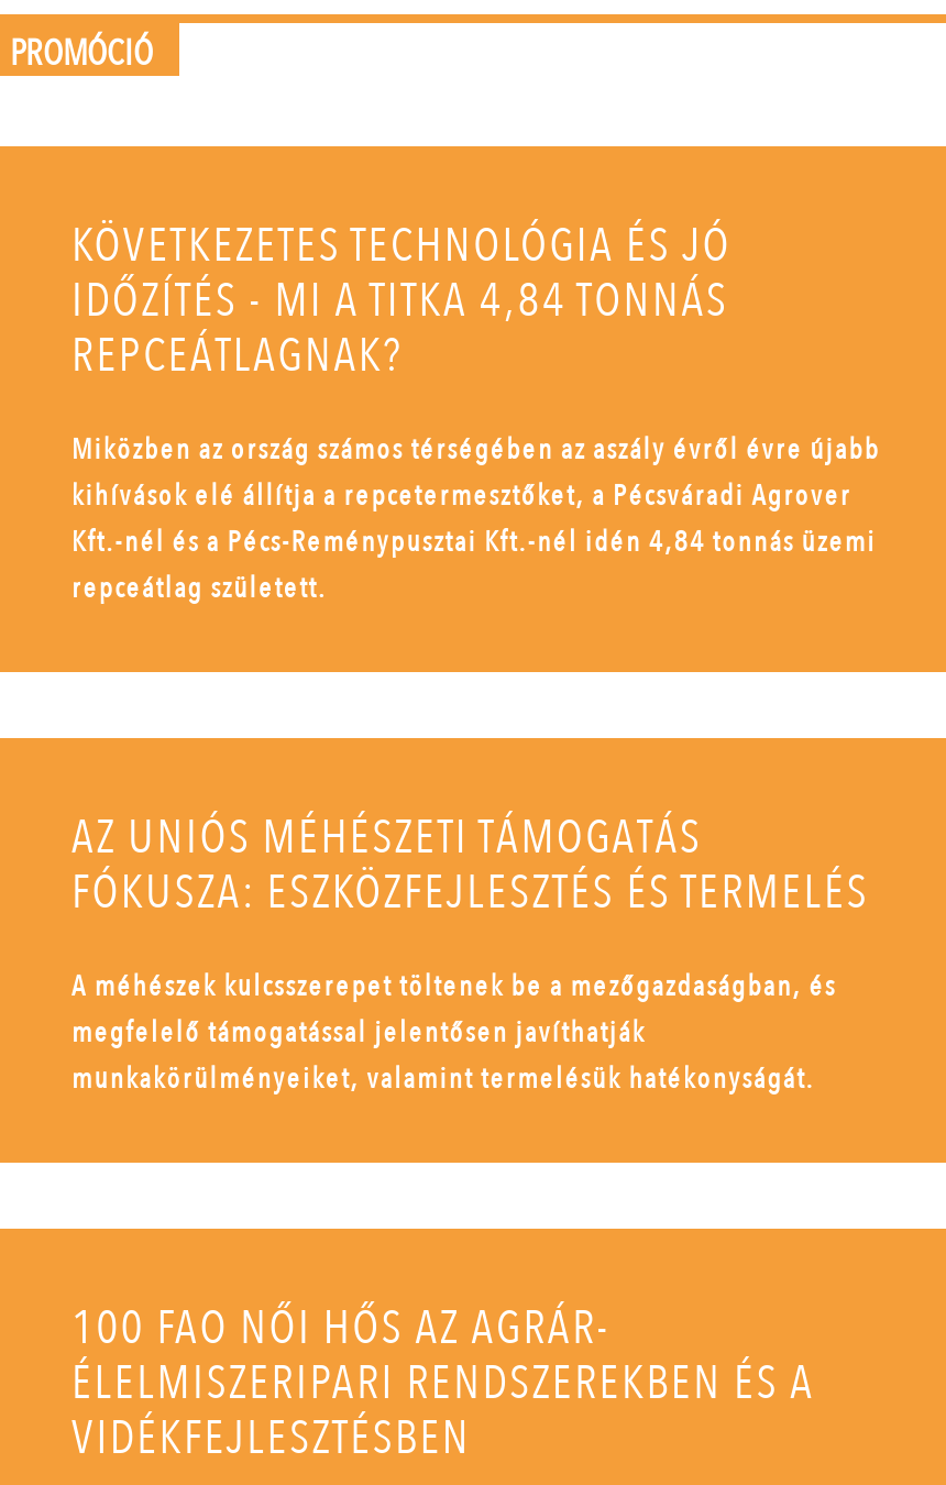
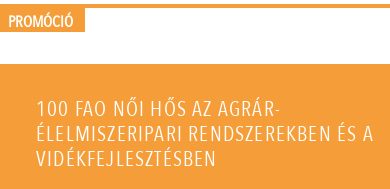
- KÖVETKEZETES TECHNOLÓGIA ÉS JÓ
- IDŐZÍTÉS - MI A TITKA 4,84 TONNÁS
- REPCEÁTLAGNAK?
- Miközben az ország számos térségében az aszály évről évre újabb
- kihívások elé állítja a repcetermesztőket, a Pécsváradi Agrover
- Kft.-nél és a Pécs-Reménypusztai Kft.-nél idén 4,84 tonnás üzemi
- repceátlag született.

- AZ UNIÓS MÉHÉSZETI TÁMOGATÁS
- FÓKUSZA: ESZKÖZFEJLESZTÉS ÉS TERMELÉS
- A méhészek kulcsszerepet töltenek be a mezőgazdaságban, és
- megfelelő támogatással jelentősen javíthatják
- munkakörülményeiket, valamint termelésük hatékonyságát.
